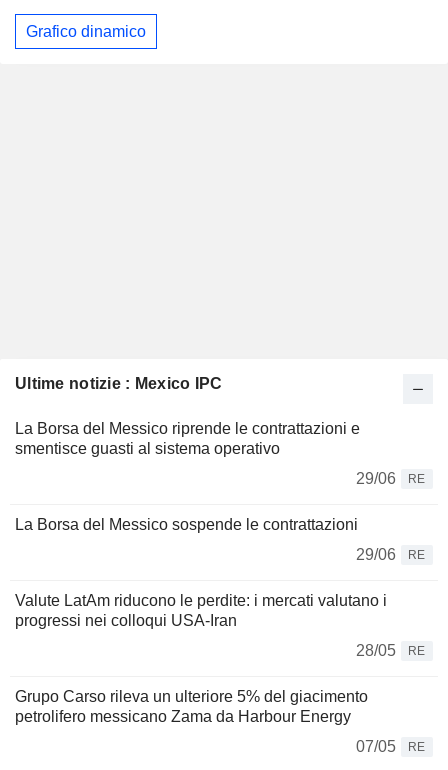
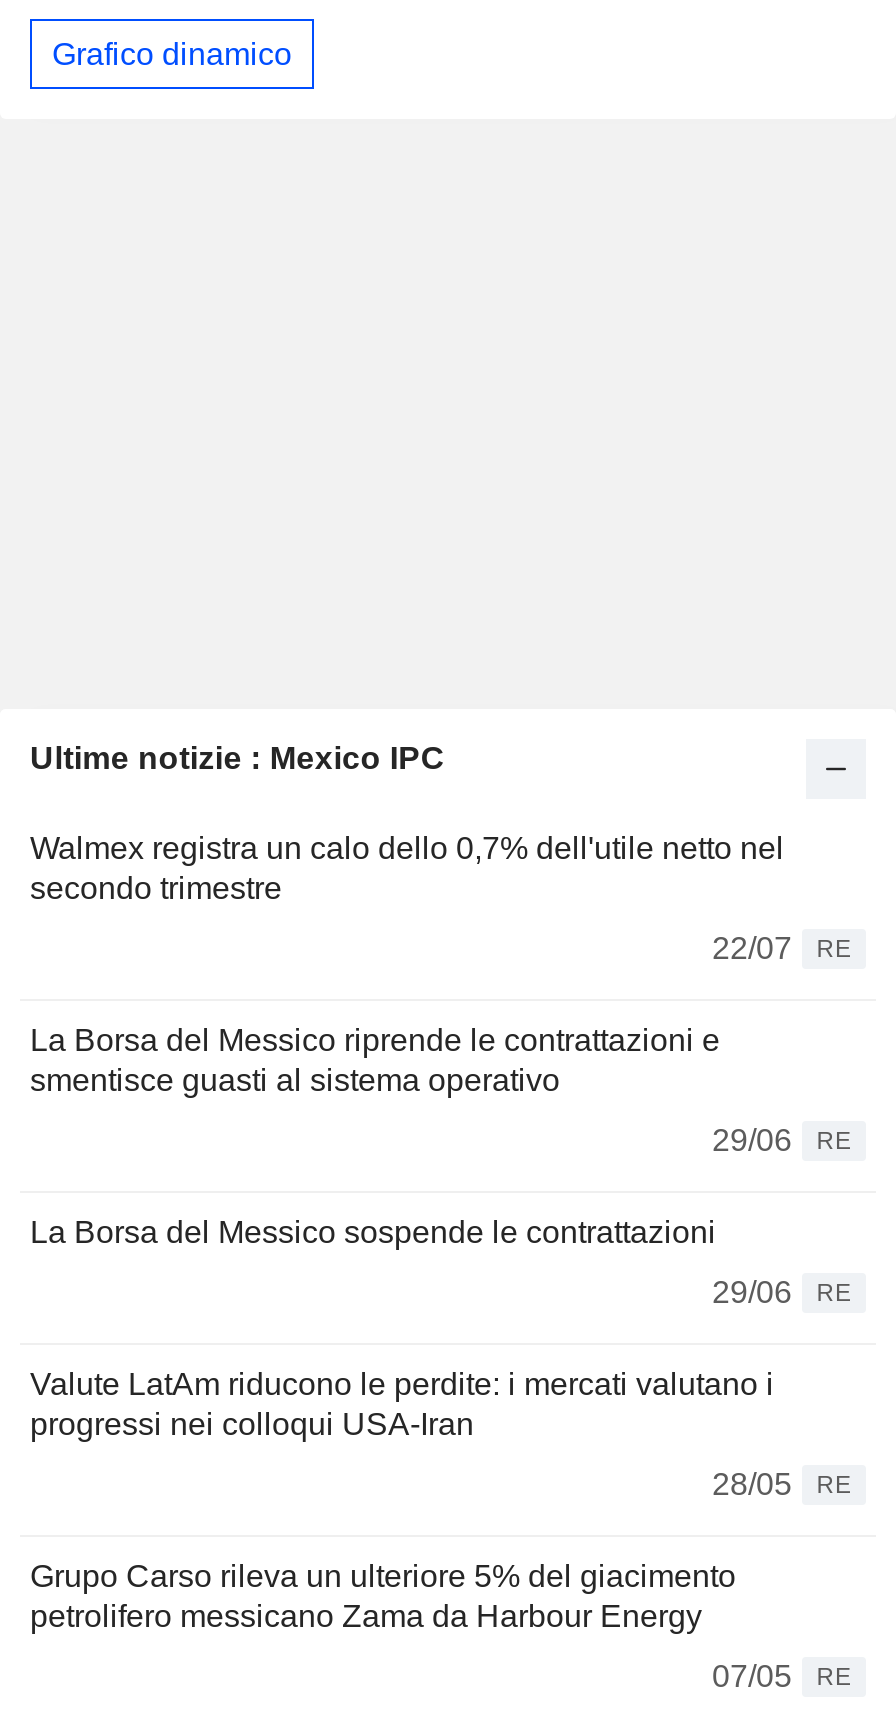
+ Walmex registra un calo dello 0,7% dell'utile netto nel
+ secondo trimestre
+ 22/07
+ RE
